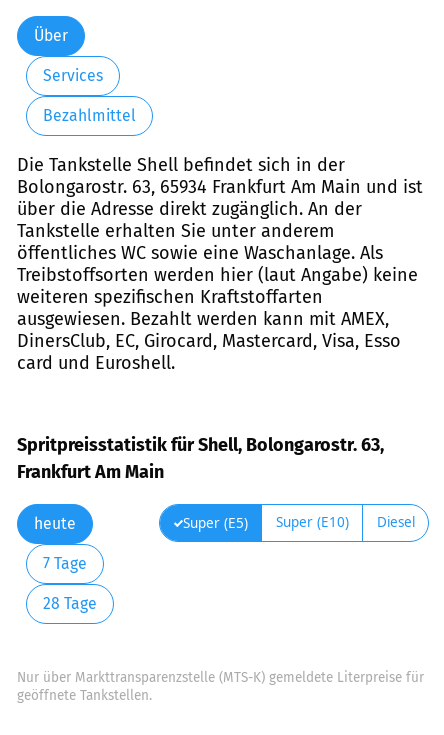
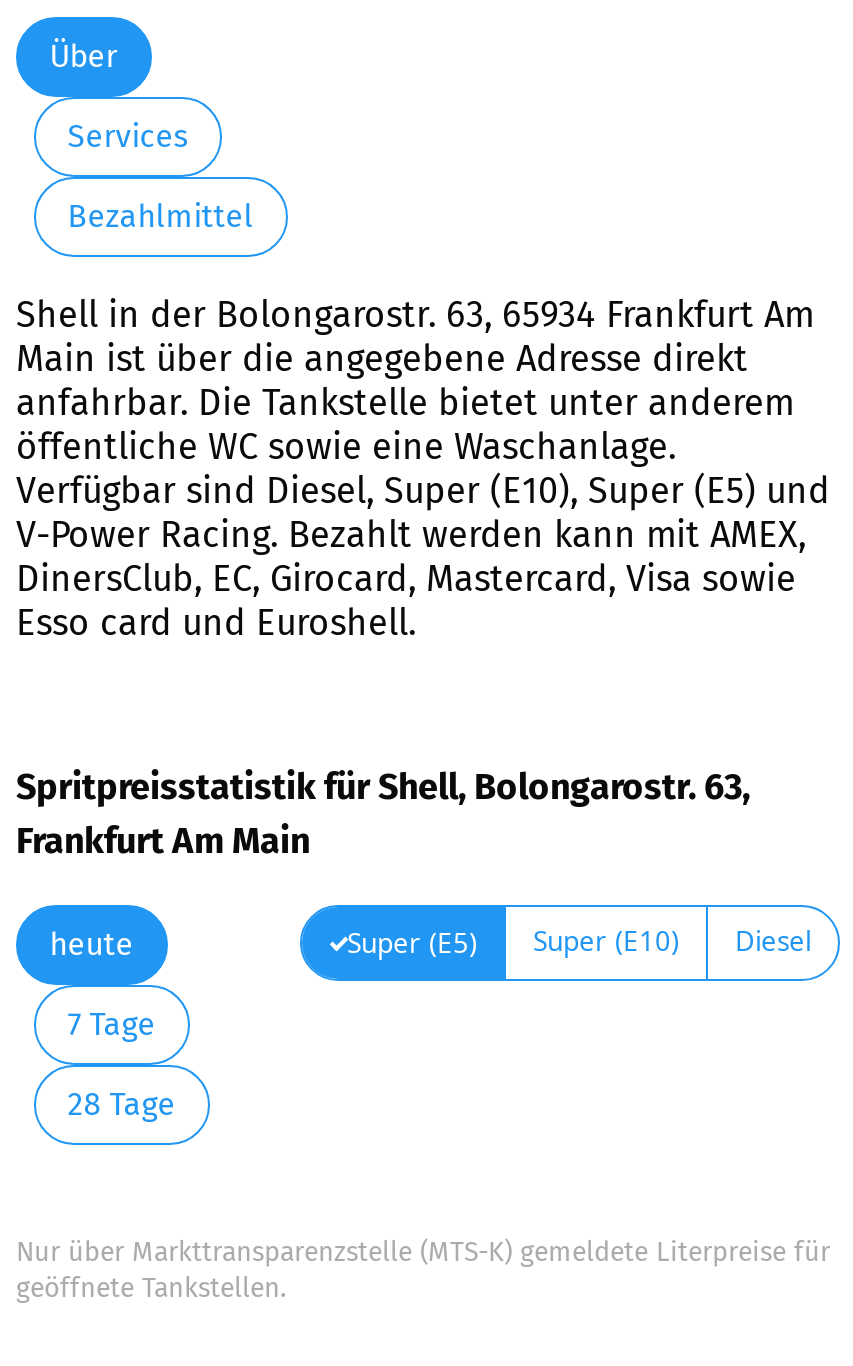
- Die Tankstelle Shell befindet sich in der
- Bolongarostr. 63, 65934 Frankfurt Am Main und ist
- über die Adresse direkt zugänglich. An der
- Tankstelle erhalten Sie unter anderem
- öffentliches WC sowie eine Waschanlage. Als
- Treibstoffsorten werden hier (laut Angabe) keine
- weiteren spezifischen Kraftstoffarten
- ausgewiesen. Bezahlt werden kann mit AMEX,
- DinersClub, EC, Girocard, Mastercard, Visa, Esso
- card und Euroshell.
+ Shell in der Bolongarostr. 63, 65934 Frankfurt Am
+ Main ist über die angegebene Adresse direkt
+ anfahrbar. Die Tankstelle bietet unter anderem
+ öffentliche WC sowie eine Waschanlage.
+ Verfügbar sind Diesel, Super (E10), Super (E5) und
+ V-Power Racing. Bezahlt werden kann mit AMEX,
+ DinersClub, EC, Girocard, Mastercard, Visa sowie
+ Esso card und Euroshell.
